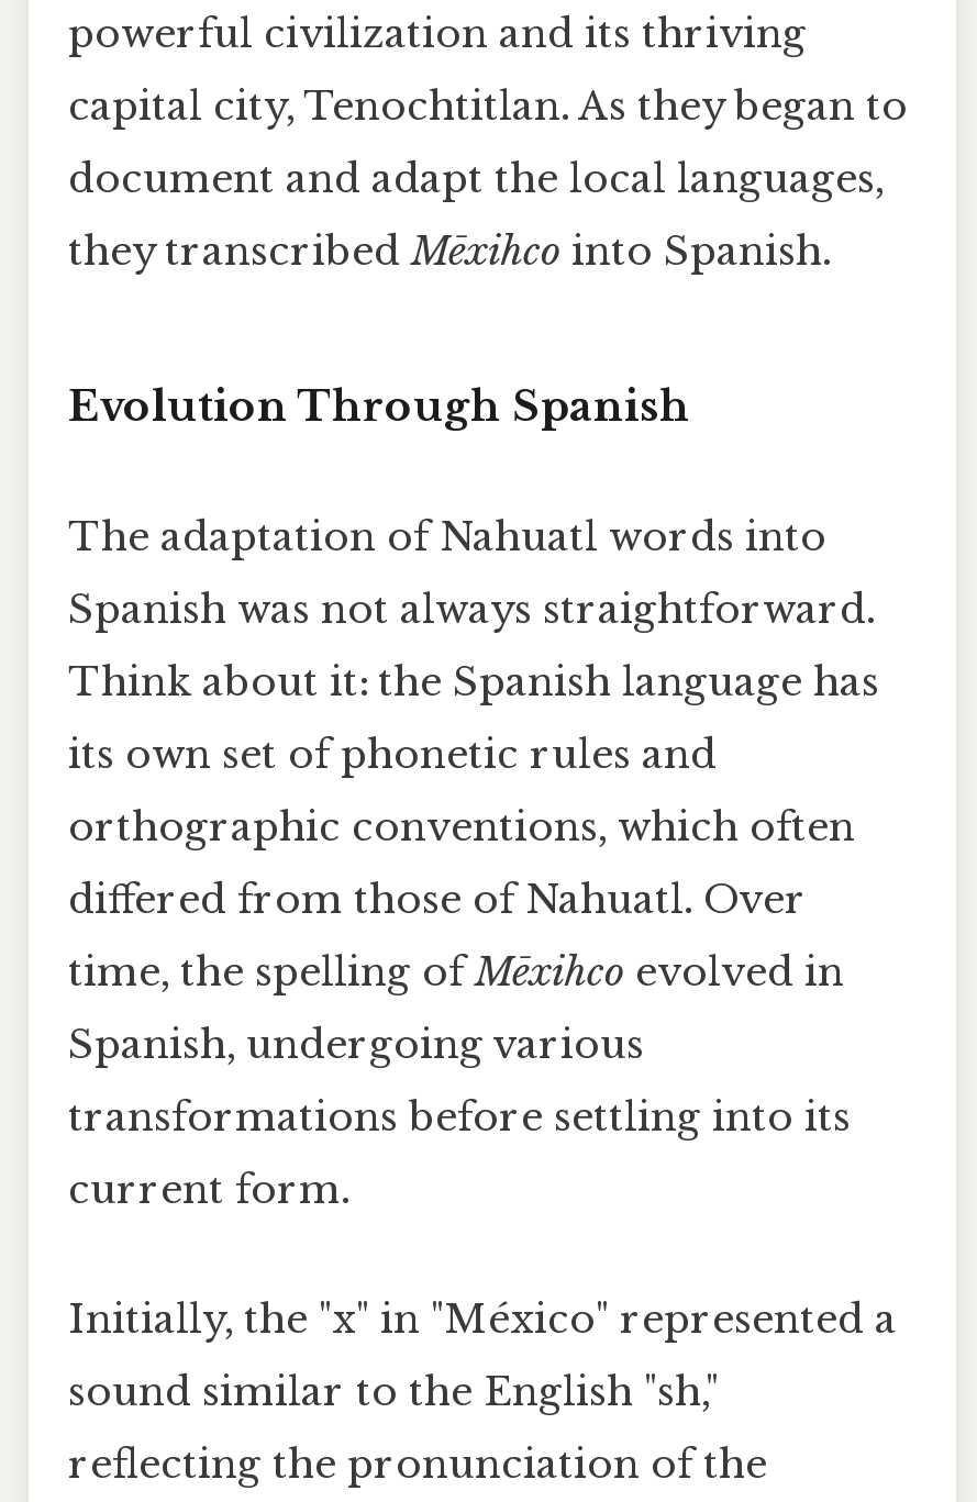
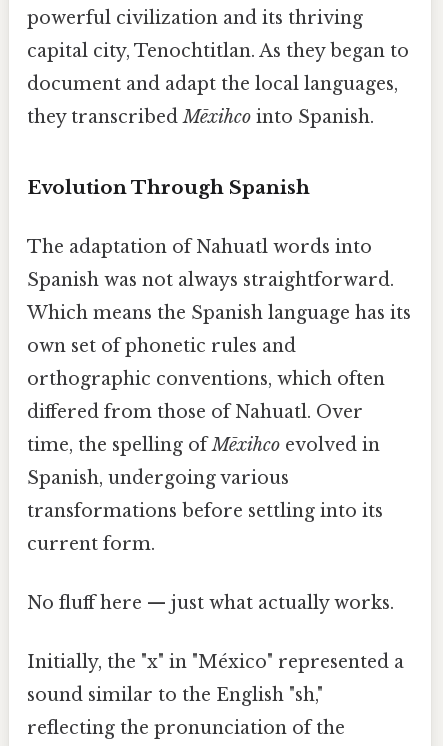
- Think about it: the Spanish language has
+ Which means the Spanish language has its

- its own set of phonetic rules and
+ own set of phonetic rules and

+ No fluff here — just what actually works.
